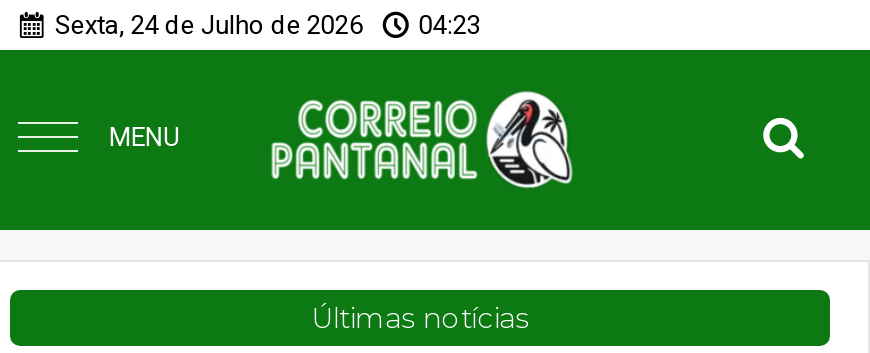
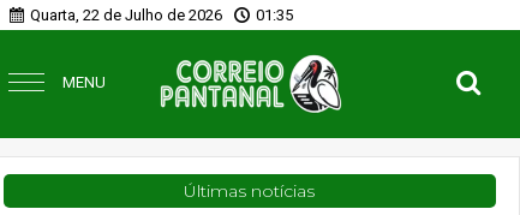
- Sexta, 24 de Julho de 2026
+ Quarta, 22 de Julho de 2026

- 04:23
+ 01:35
